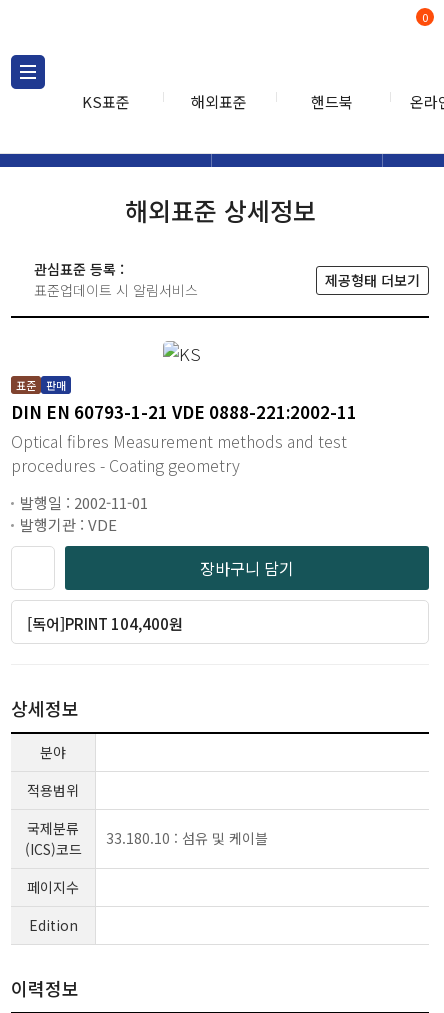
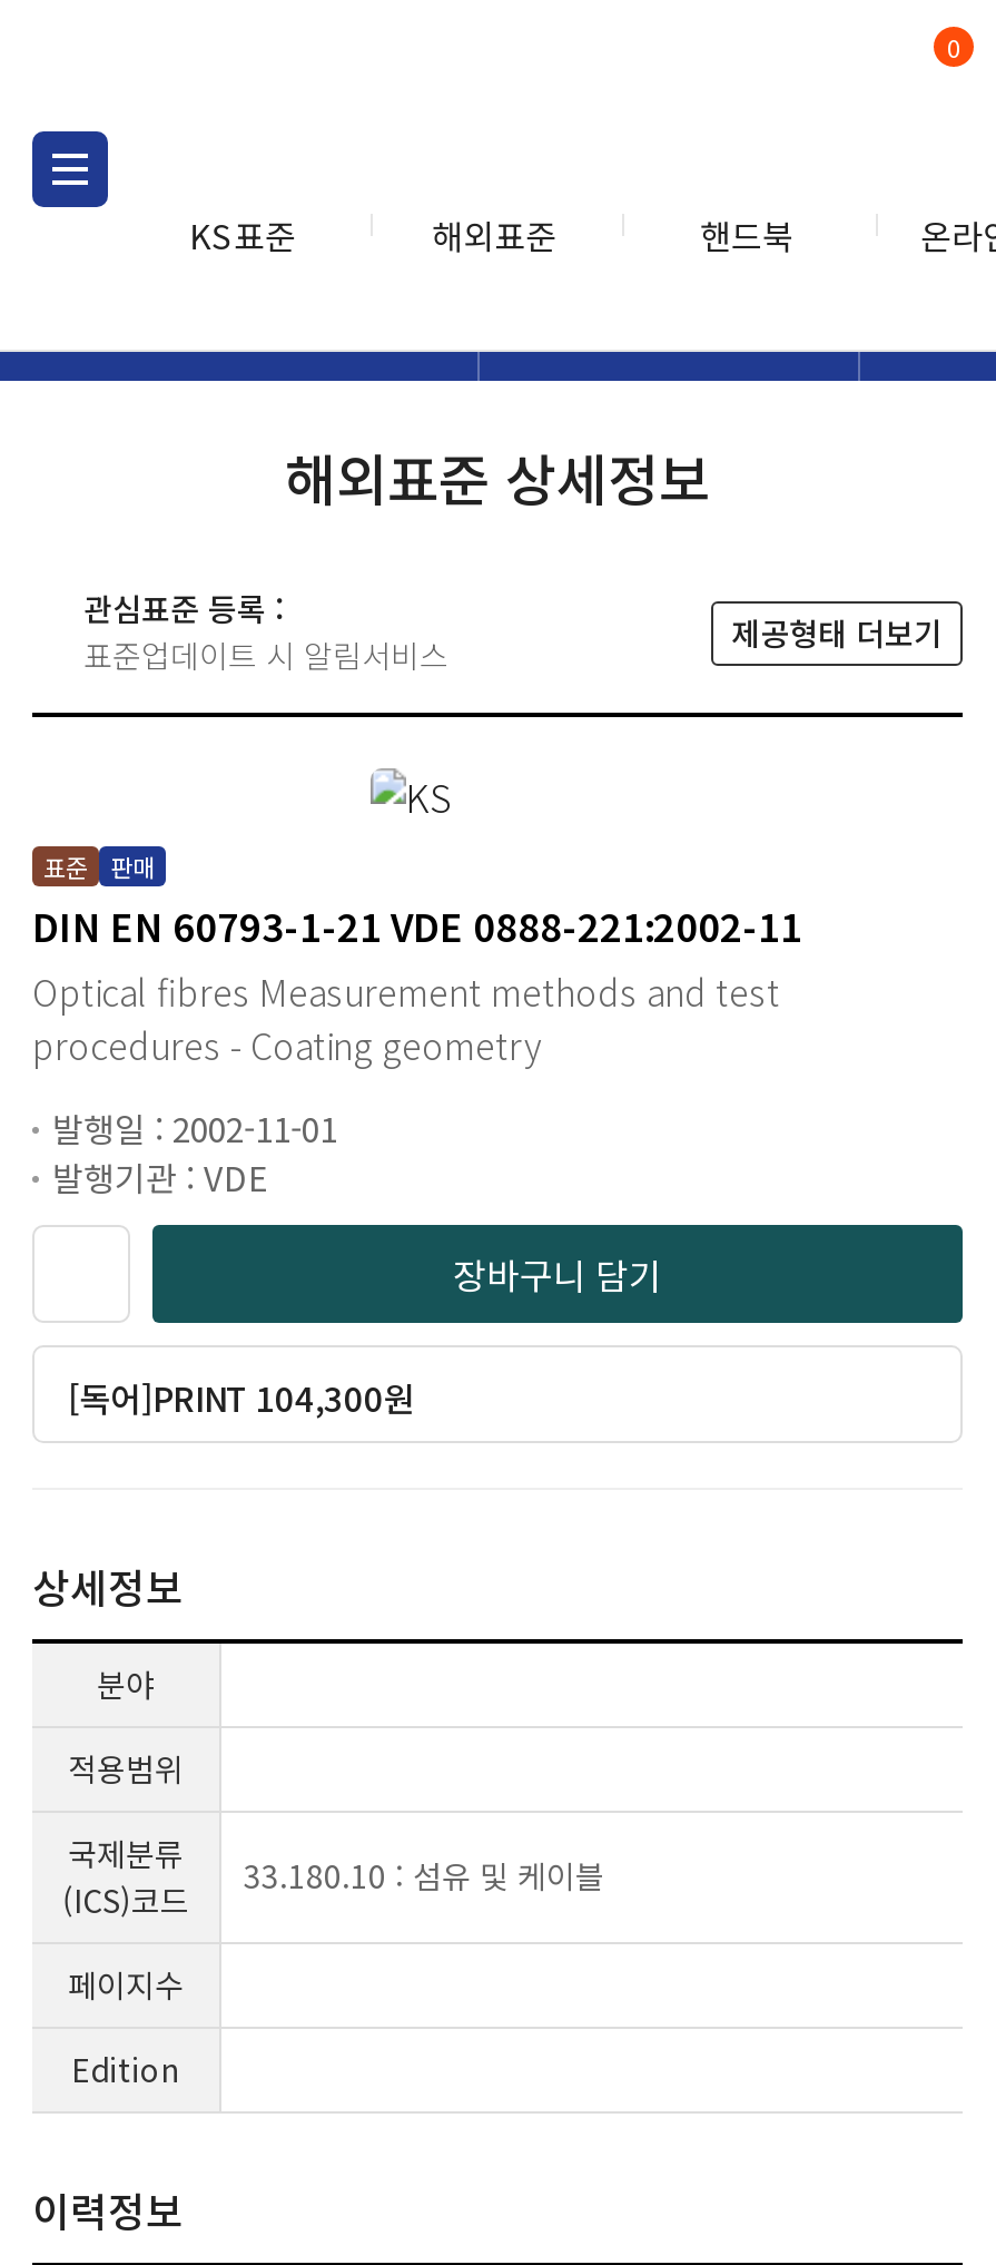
- [독어]PRINT 104,400원
+ [독어]PRINT 104,300원
